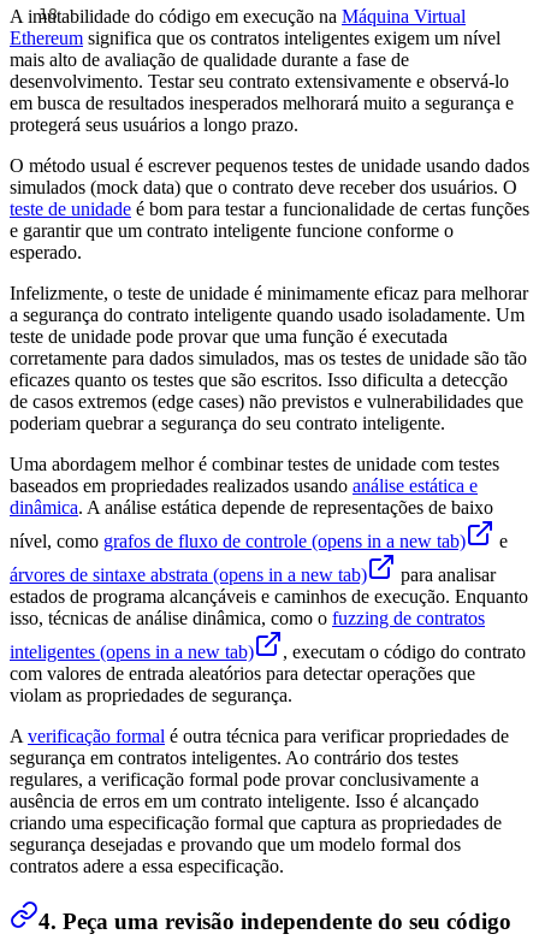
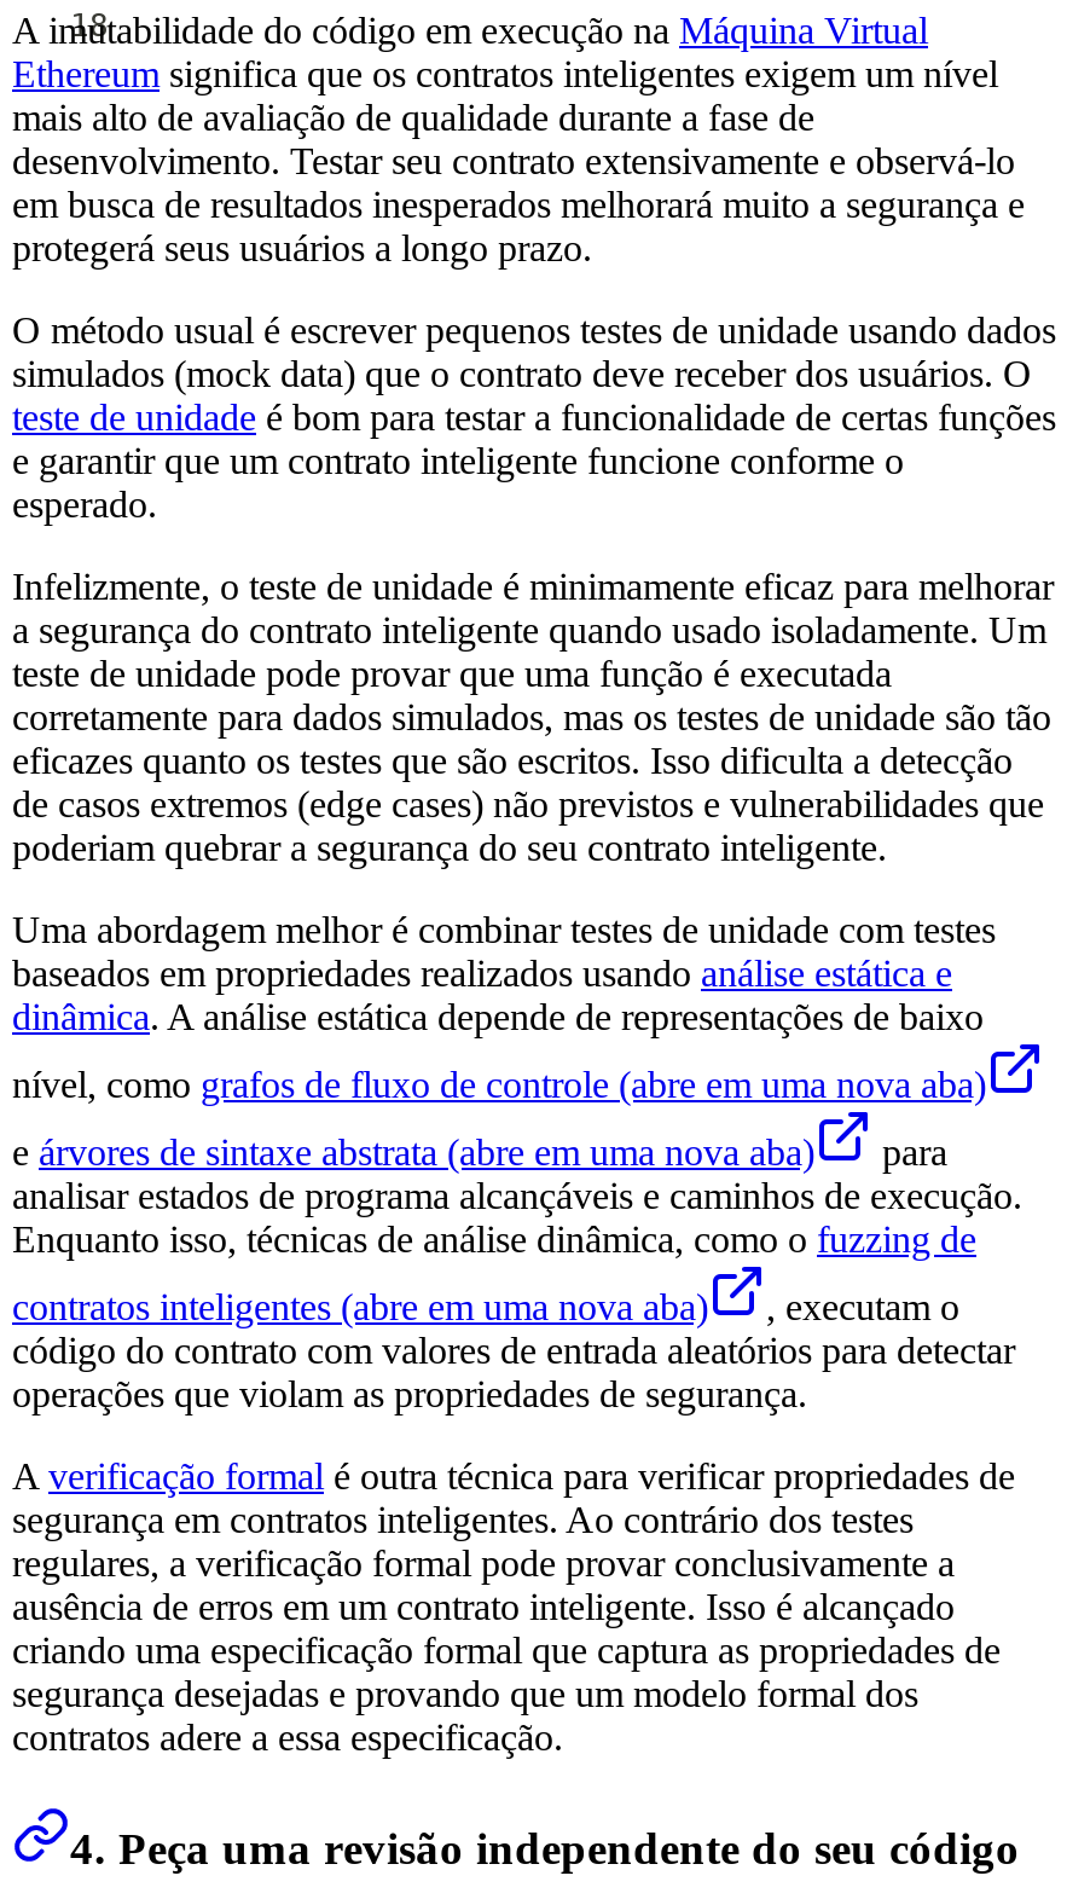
- nível, como grafos de fluxo de controle (opens in a new tab)
- e
+ nível, como grafos de fluxo de controle (abre em uma nova aba)

- árvores de sintaxe abstrata (opens in a new tab)
- para analisar
- estados de programa alcançáveis e caminhos de execução. Enquanto
- isso, técnicas de análise dinâmica, como o fuzzing de contratos
+ e árvores de sintaxe abstrata (abre em uma nova aba)
+ para
+ analisar estados de programa alcançáveis e caminhos de execução.
+ Enquanto isso, técnicas de análise dinâmica, como o fuzzing de

- inteligentes (opens in a new tab)
- , executam o código do contrato
- com valores de entrada aleatórios para detectar operações que
- violam as propriedades de segurança.
+ contratos inteligentes (abre em uma nova aba)
+ , executam o
+ código do contrato com valores de entrada aleatórios para detectar
+ operações que violam as propriedades de segurança.
